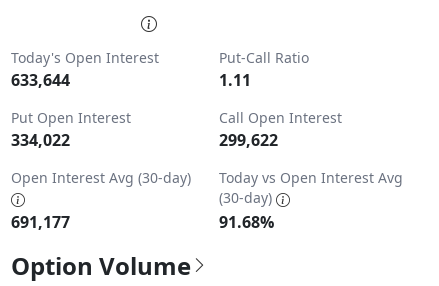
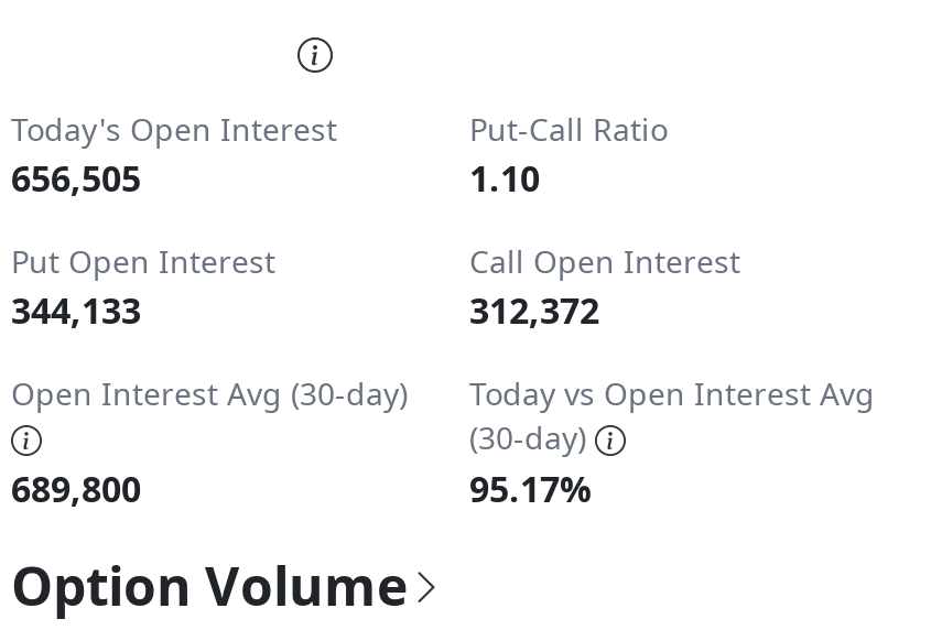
- 633,644
+ 656,505

- 1.11
+ 1.10

- 334,022
+ 344,133

- 299,622
+ 312,372

- 691,177
+ 689,800

- 91.68%
+ 95.17%
